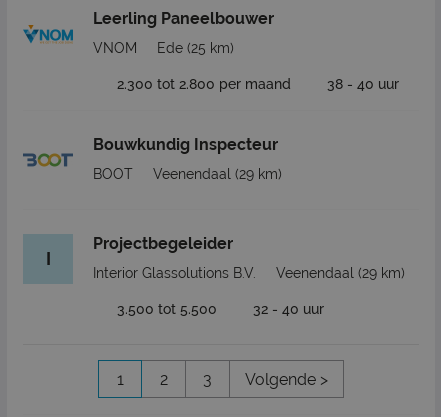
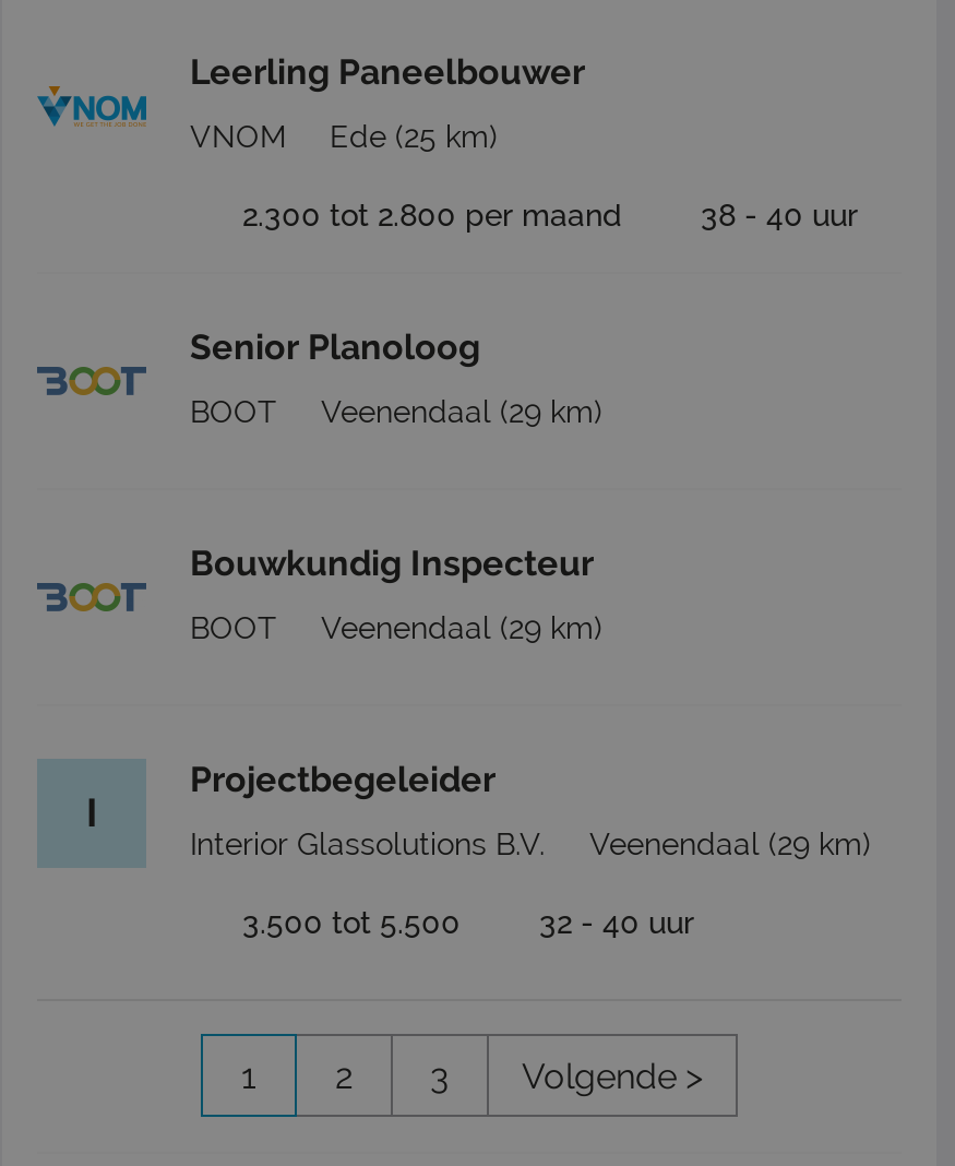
+ Senior Planoloog
+ BOOT
+ Veenendaal (29 km)
